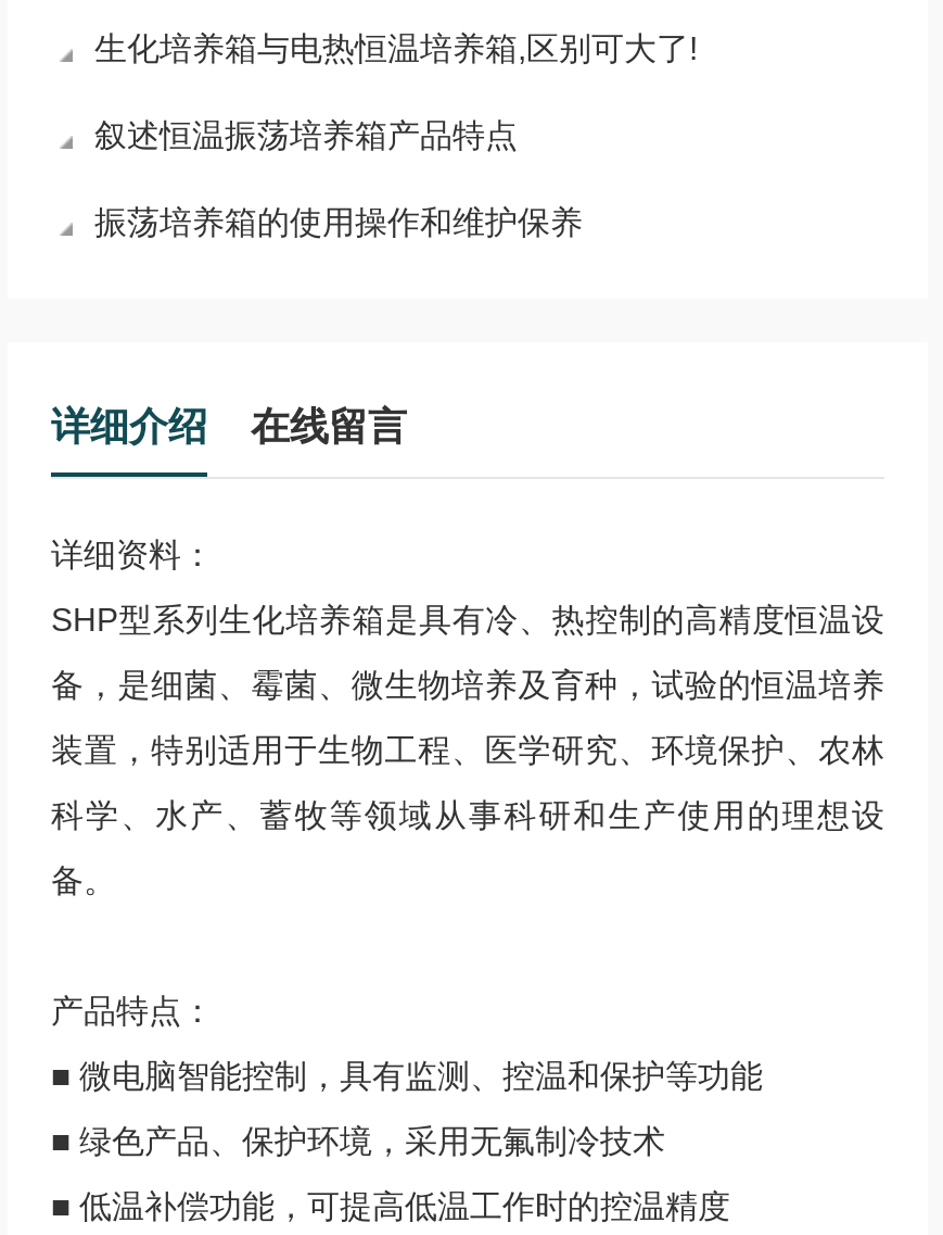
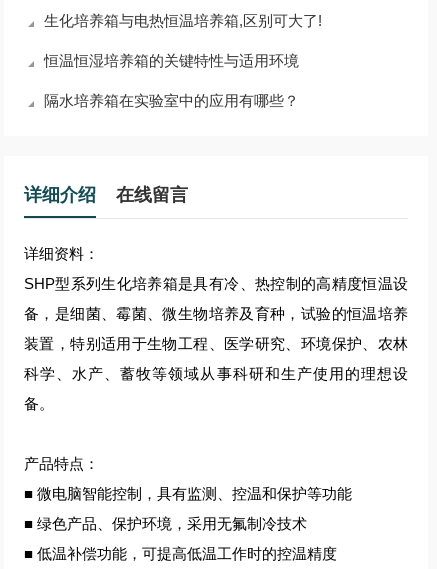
- 叙述恒温振荡培养箱产品特点
+ 恒温恒湿培养箱的关键特性与适用环境

- 振荡培养箱的使用操作和维护保养
+ 隔水培养箱在实验室中的应用有哪些？
